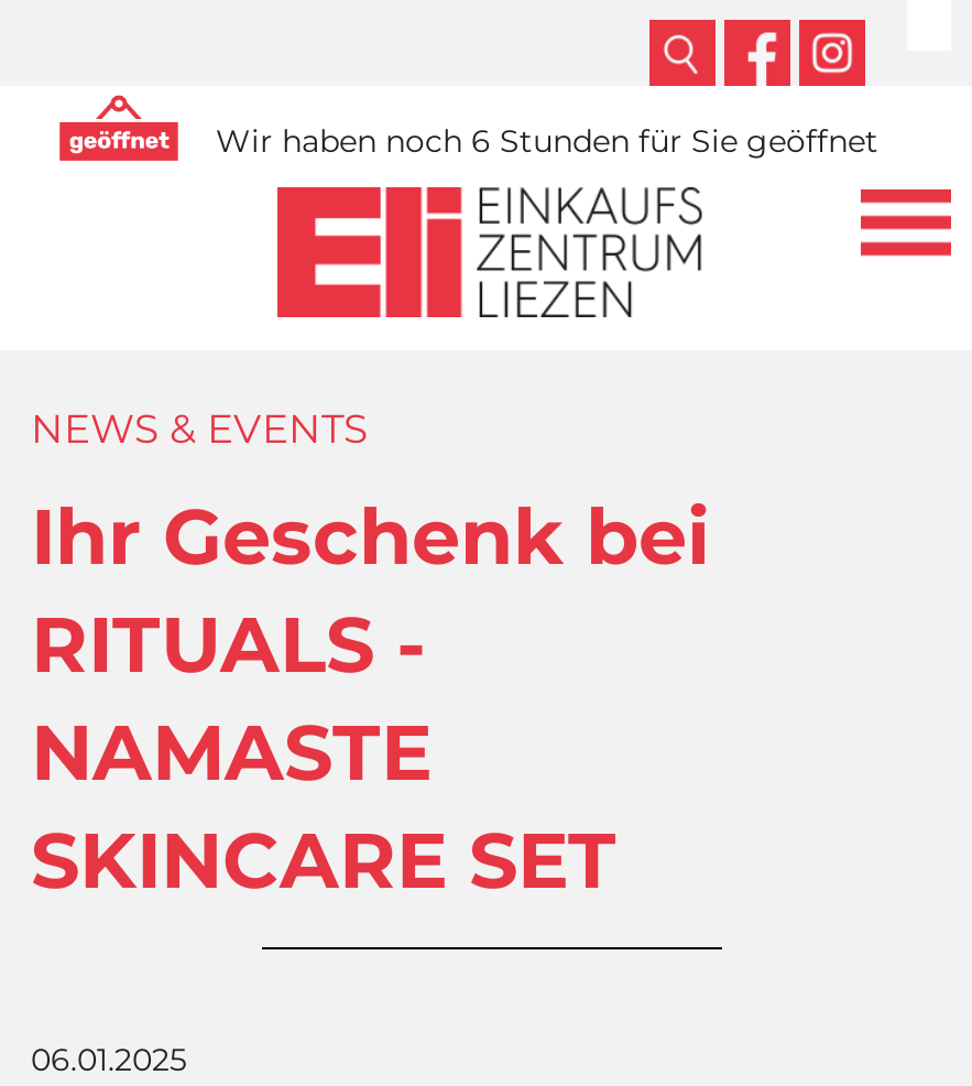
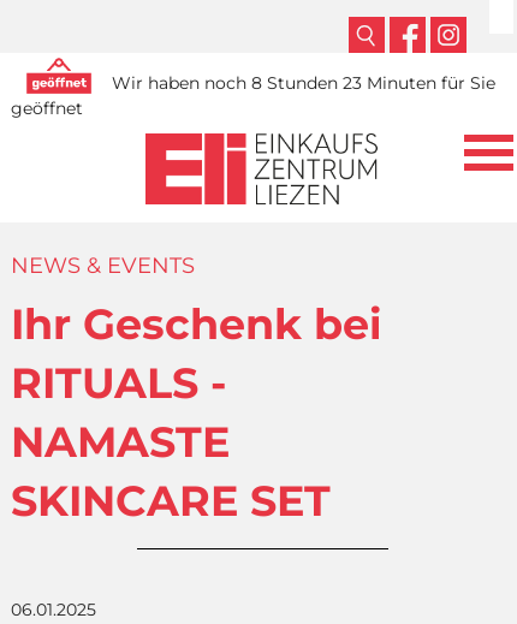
- Wir haben noch 6 Stunden für Sie geöffnet
+ Wir haben noch 8 Stunden 23 Minuten für Sie
+ geöffnet
